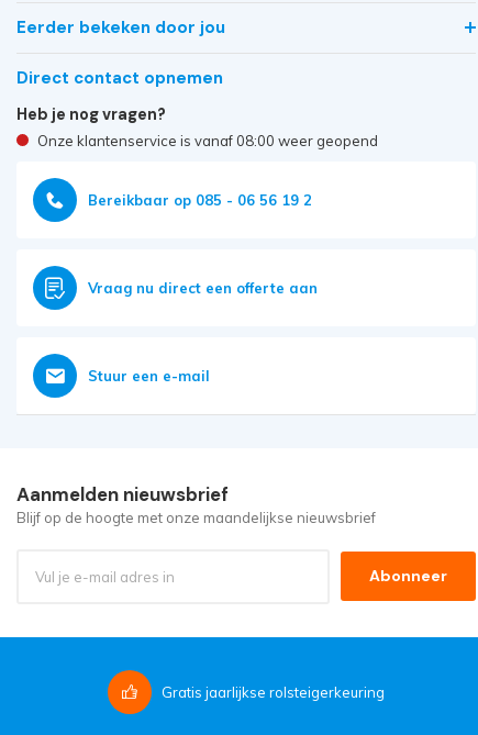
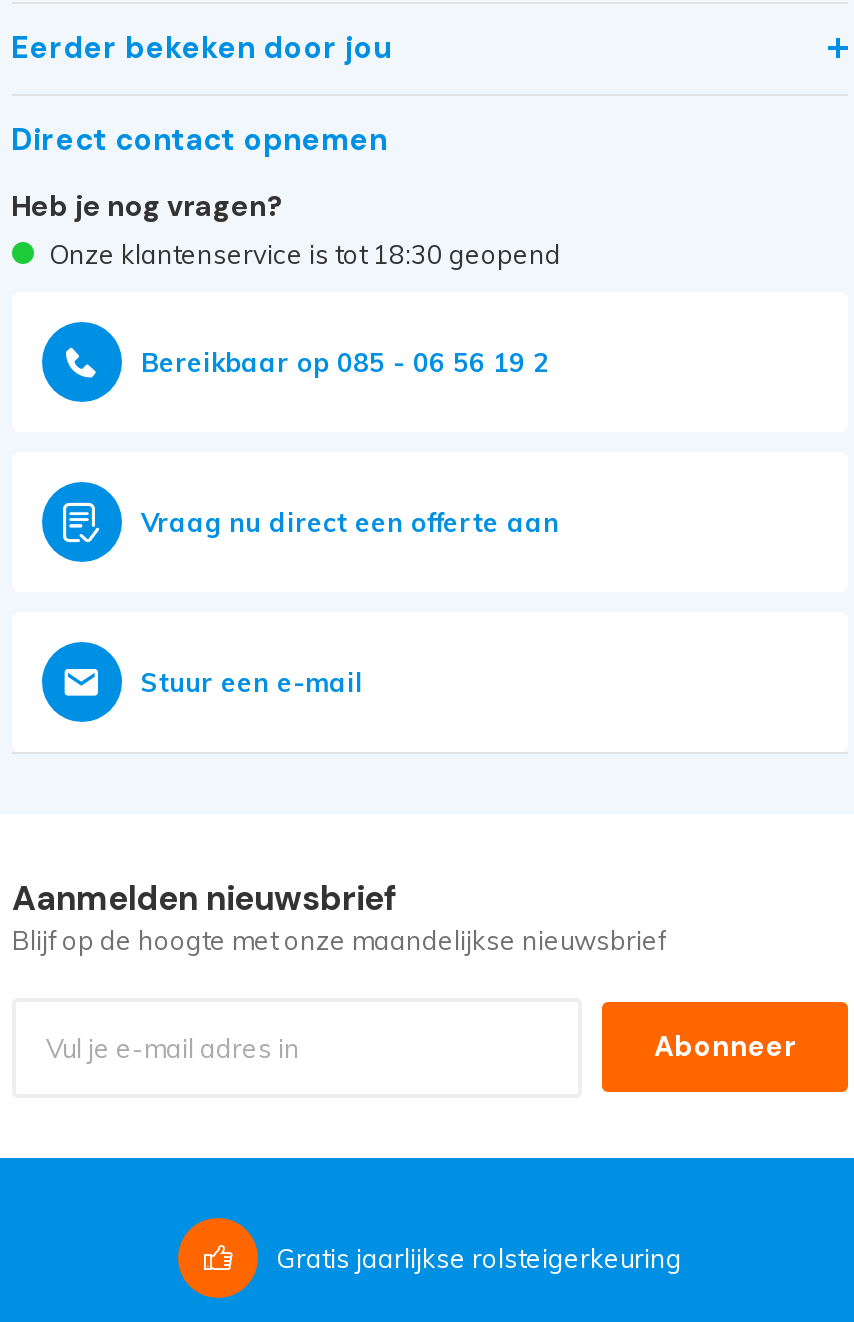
- Onze klantenservice is vanaf 08:00 weer geopend
+ Onze klantenservice is tot 18:30 geopend
